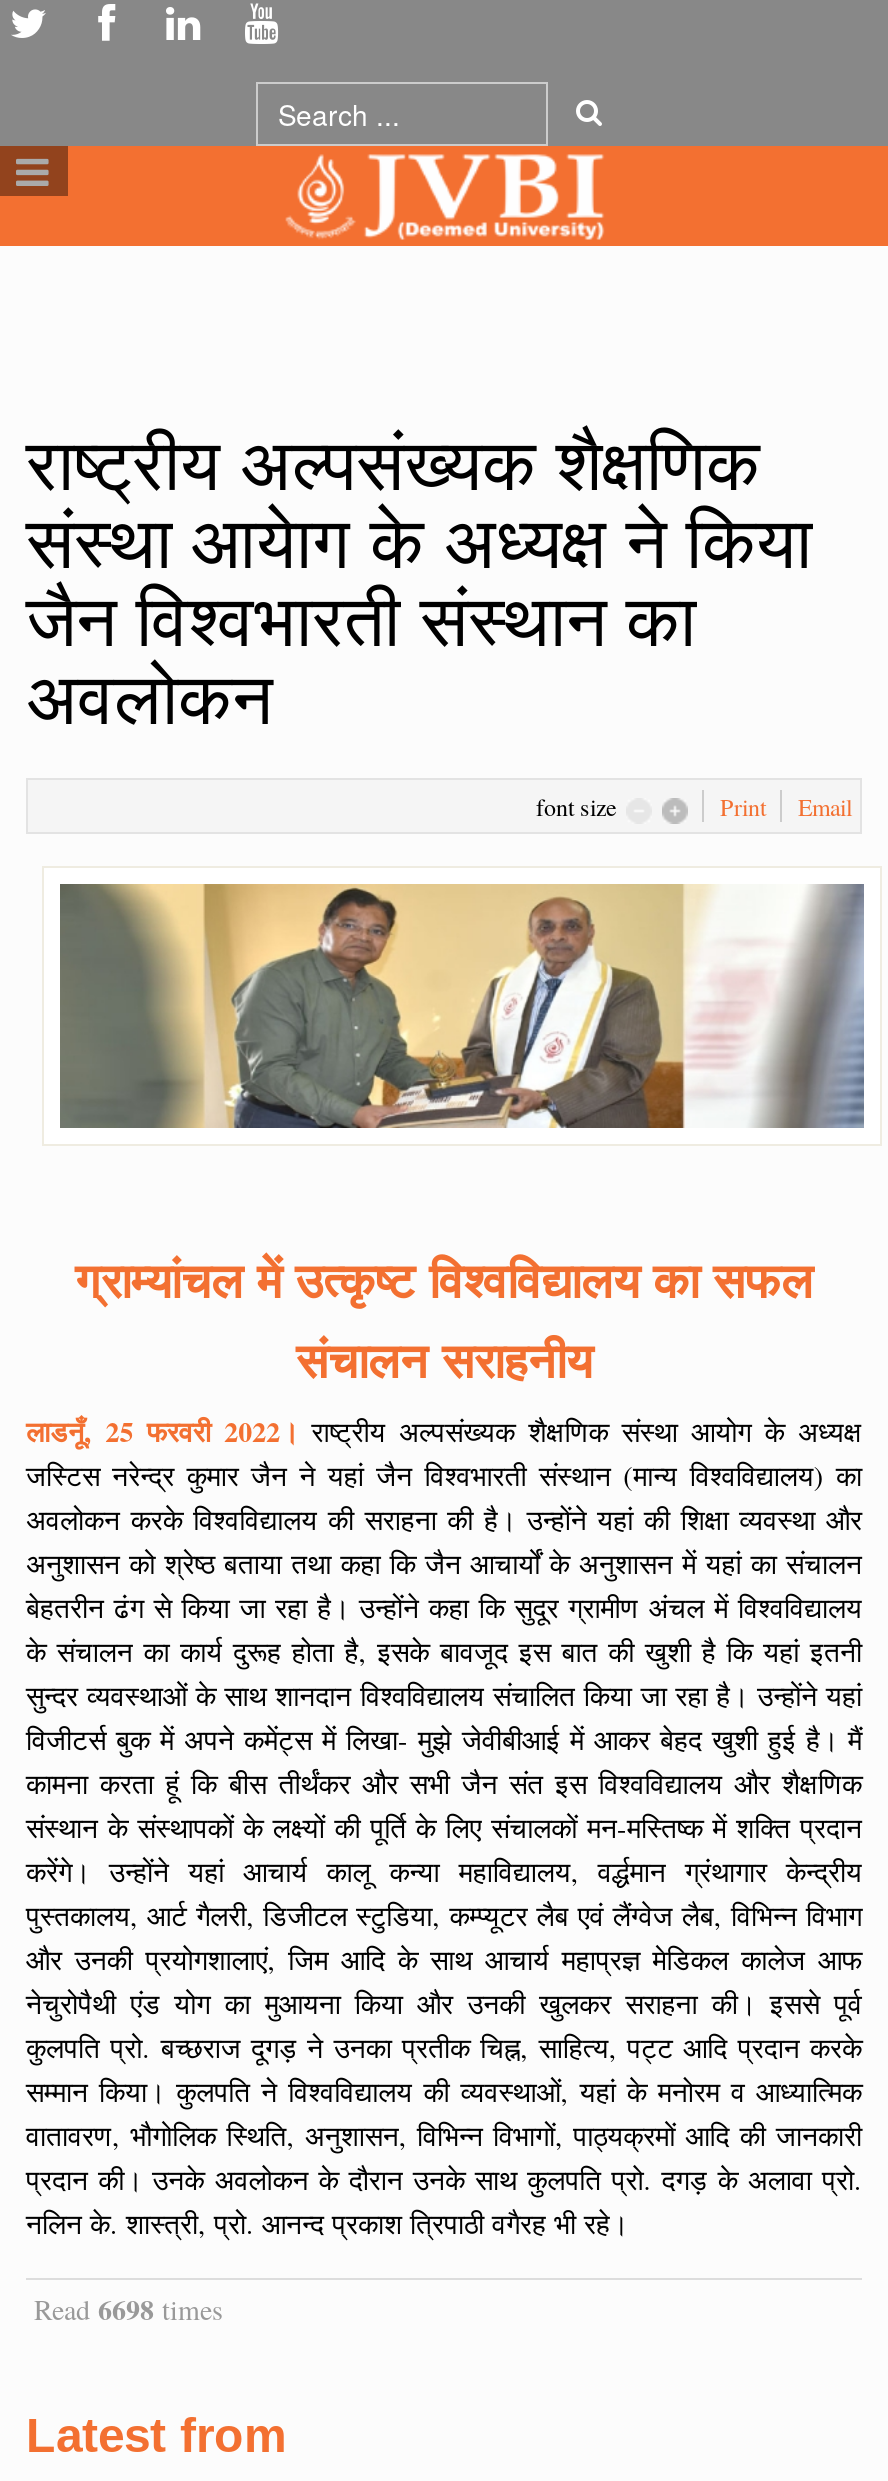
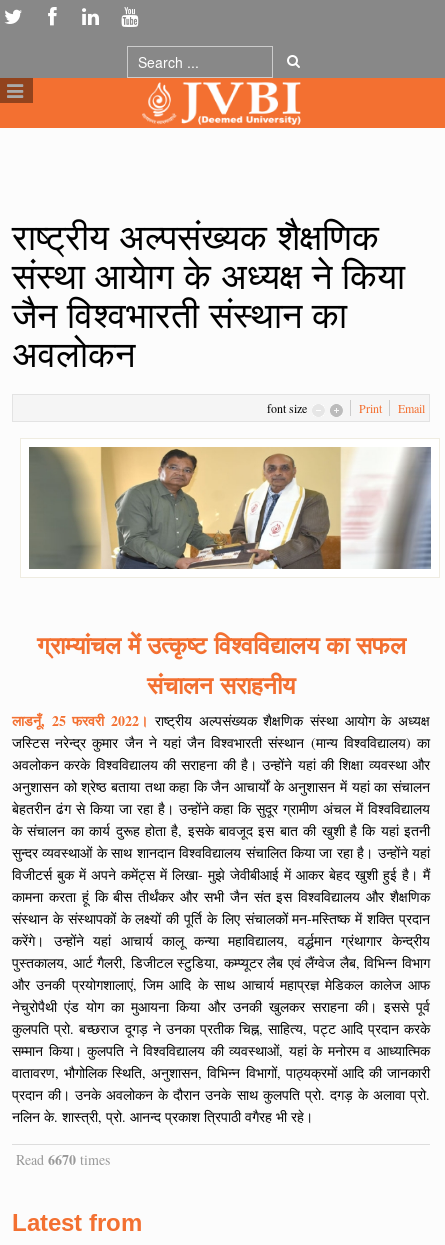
- Read 6698 times
+ Read 6670 times
